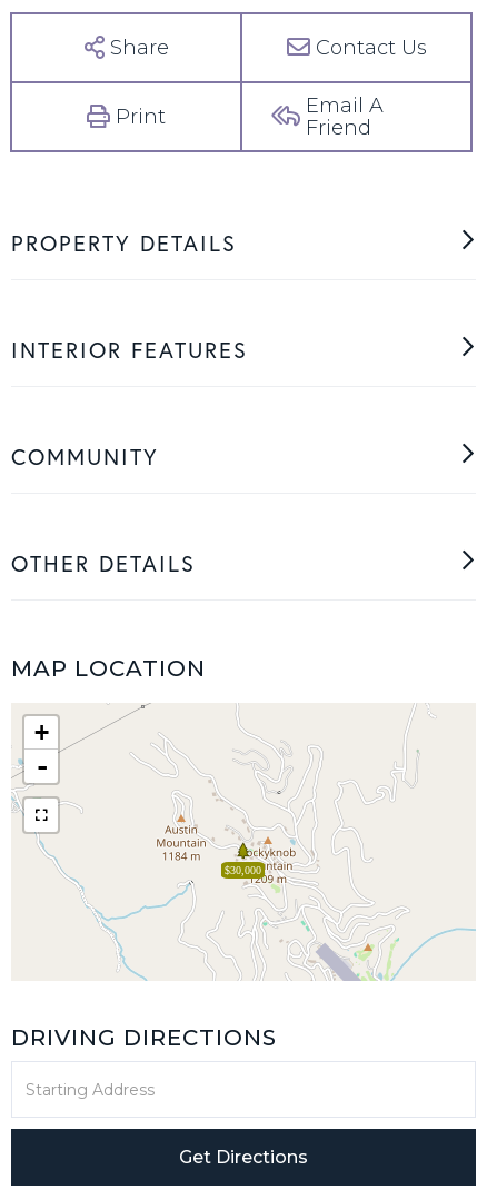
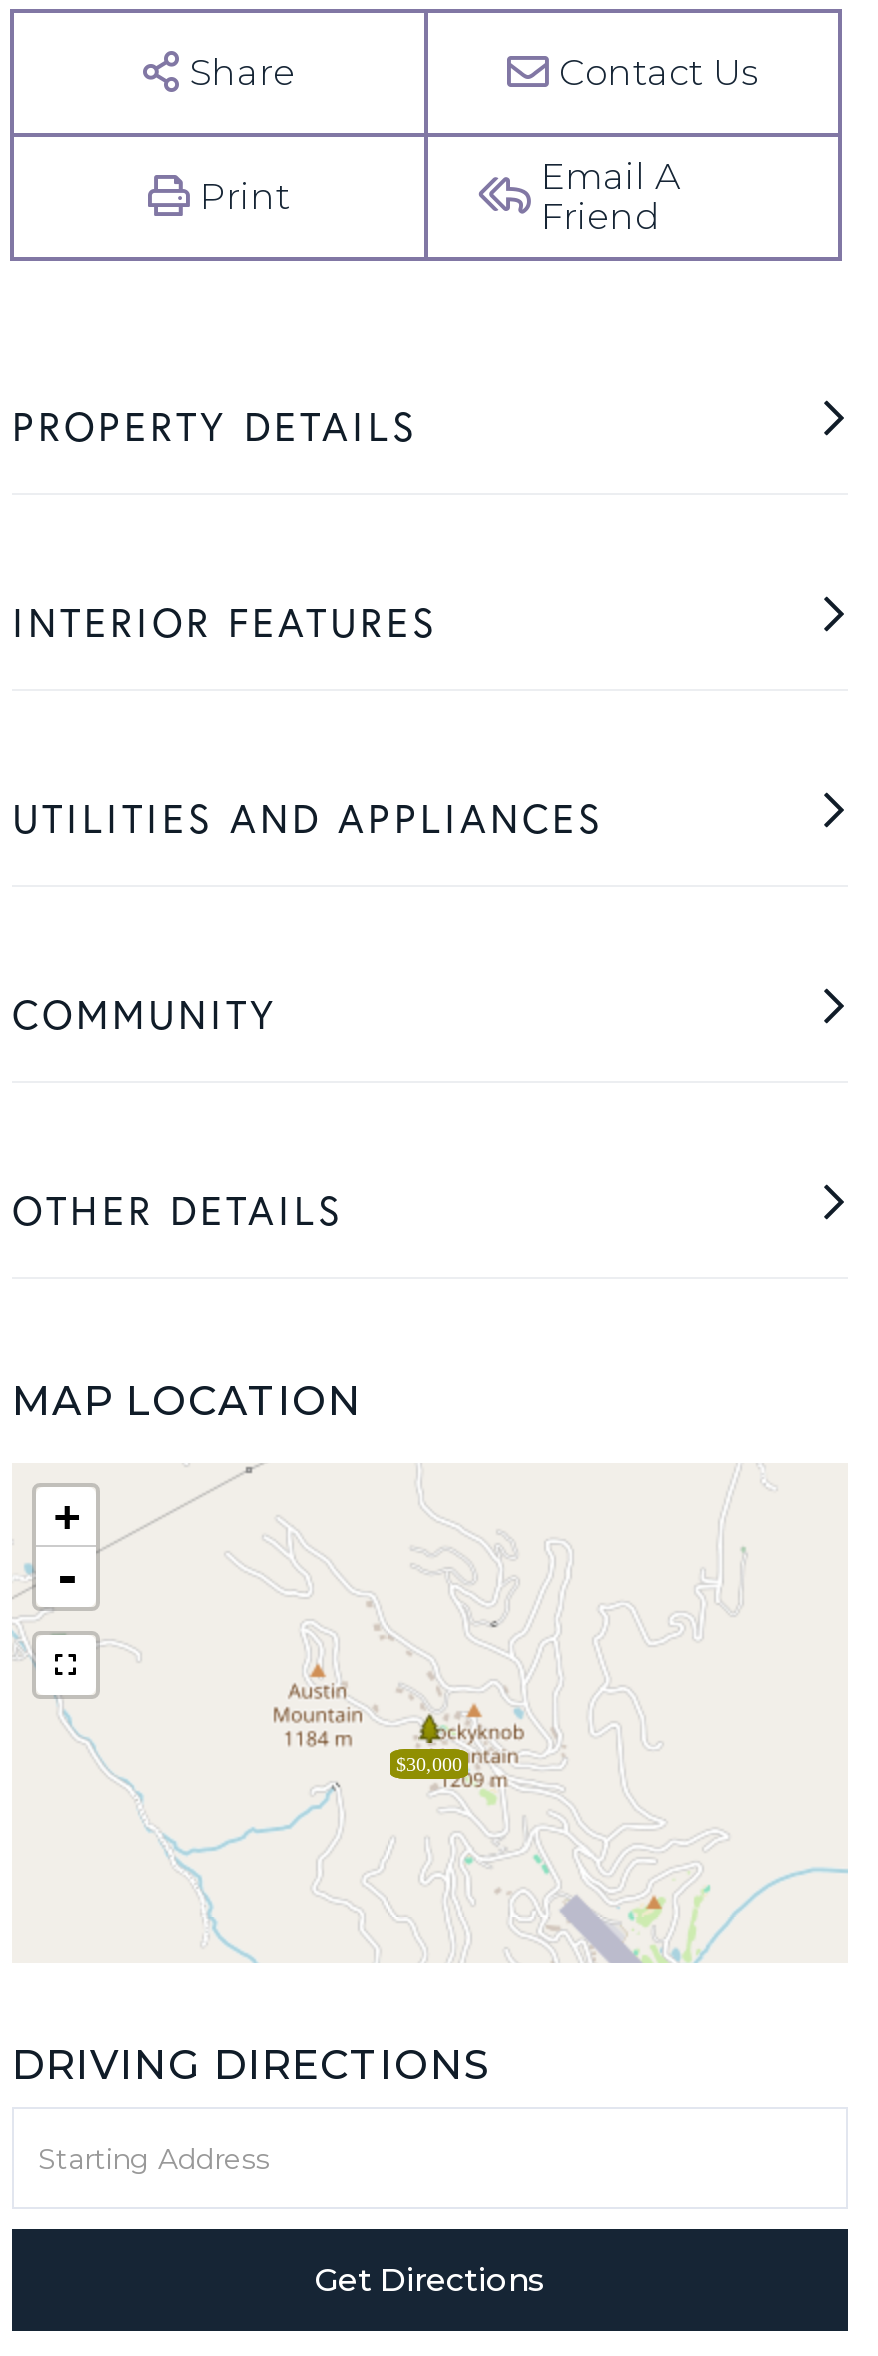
+ UTILITIES AND APPLIANCES
